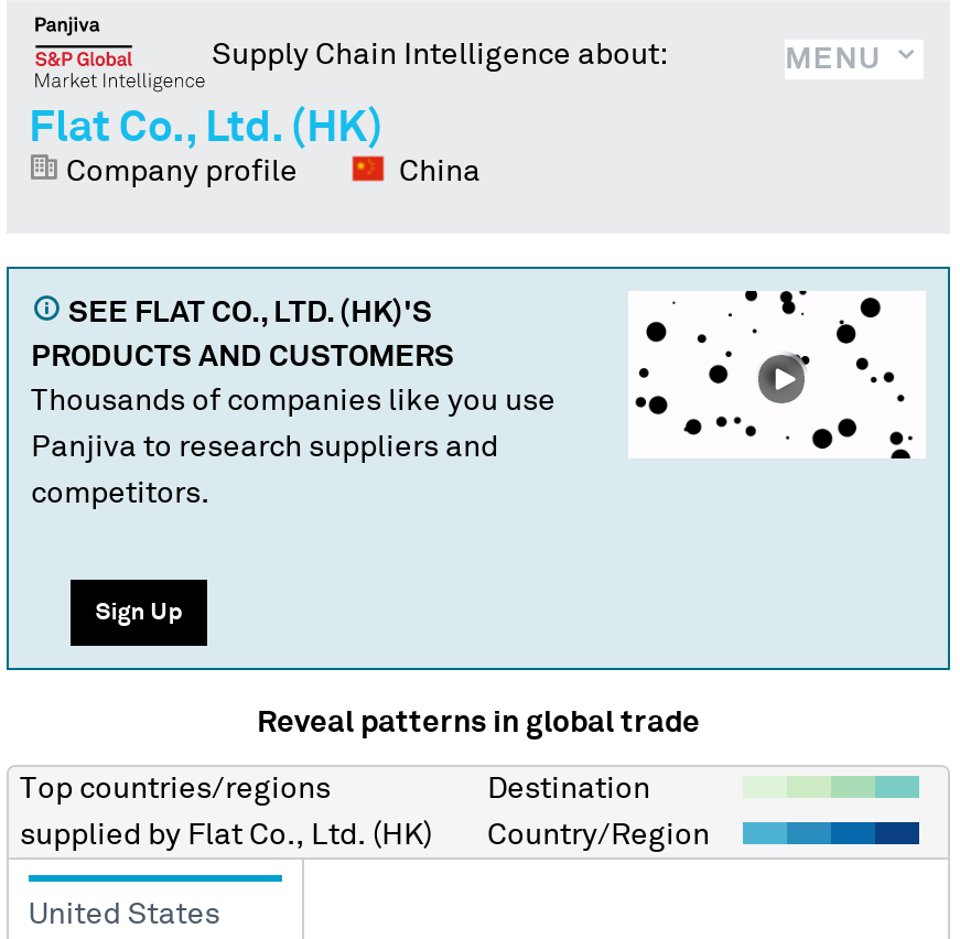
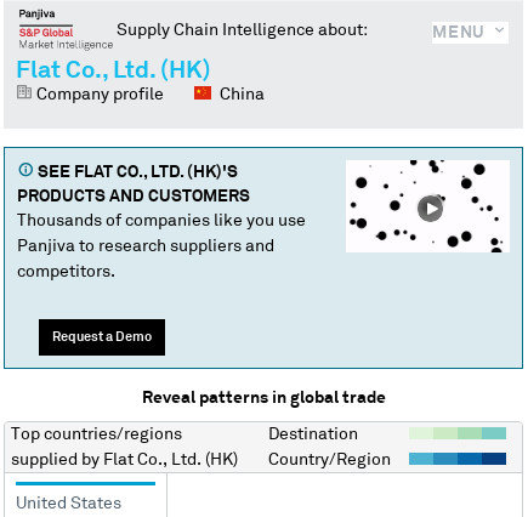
- Sign Up
+ Request a Demo
